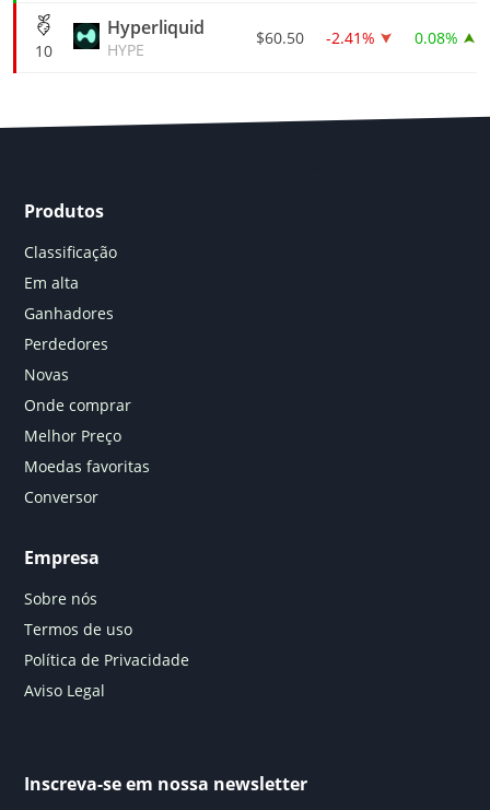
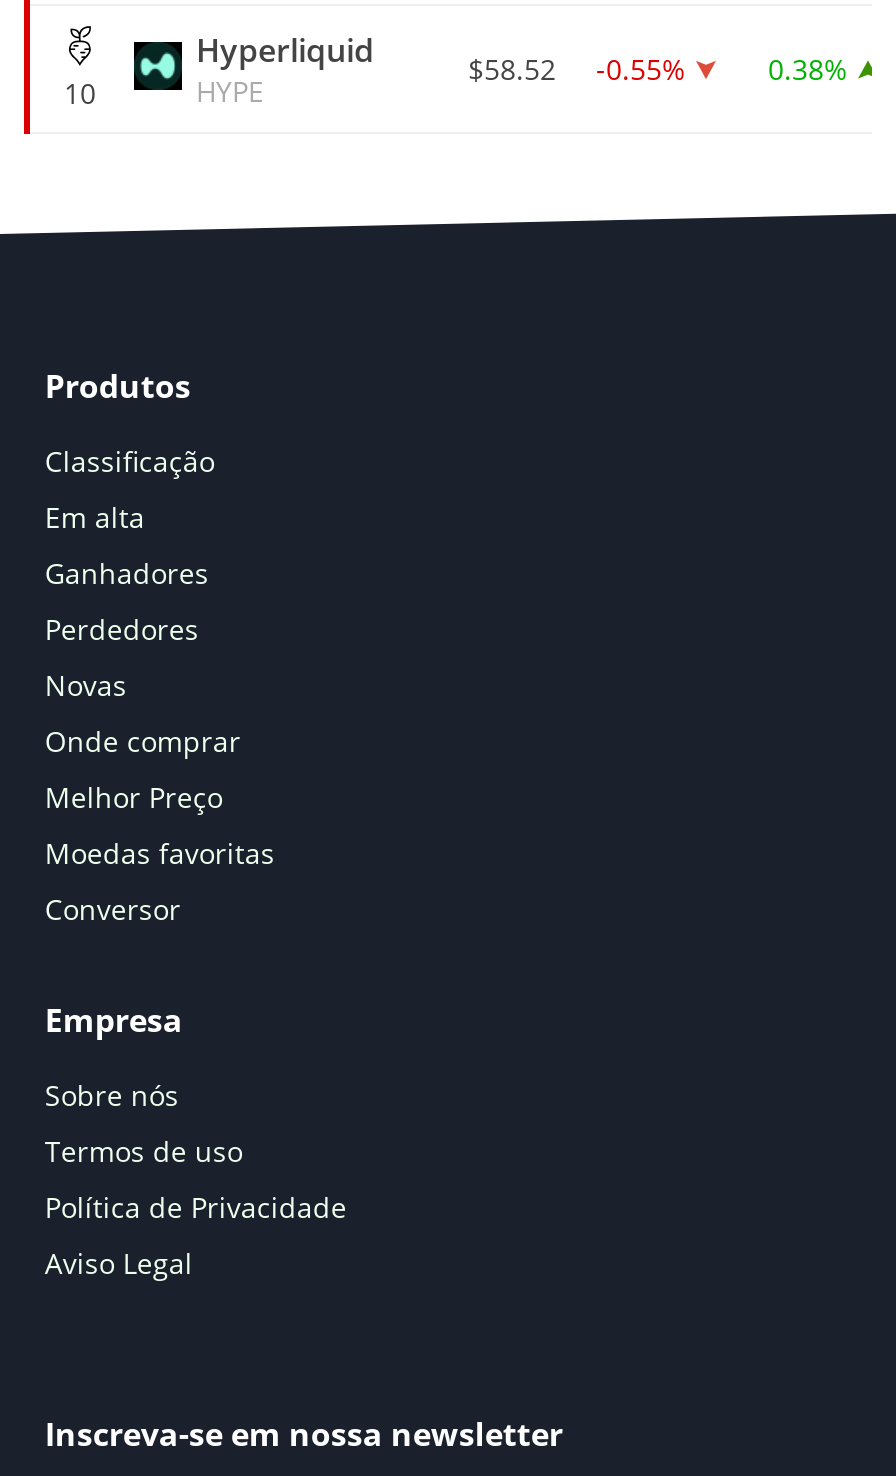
- $60.50
+ $58.52

- -2.41%
+ -0.55%

- 0.08%
+ 0.38%
